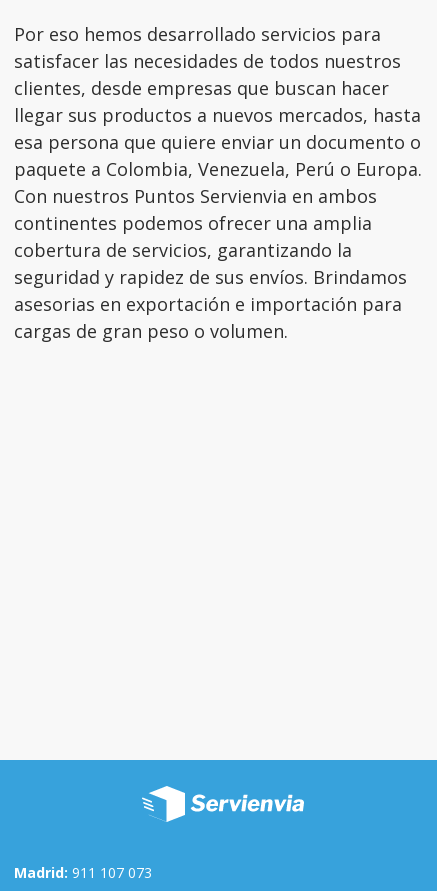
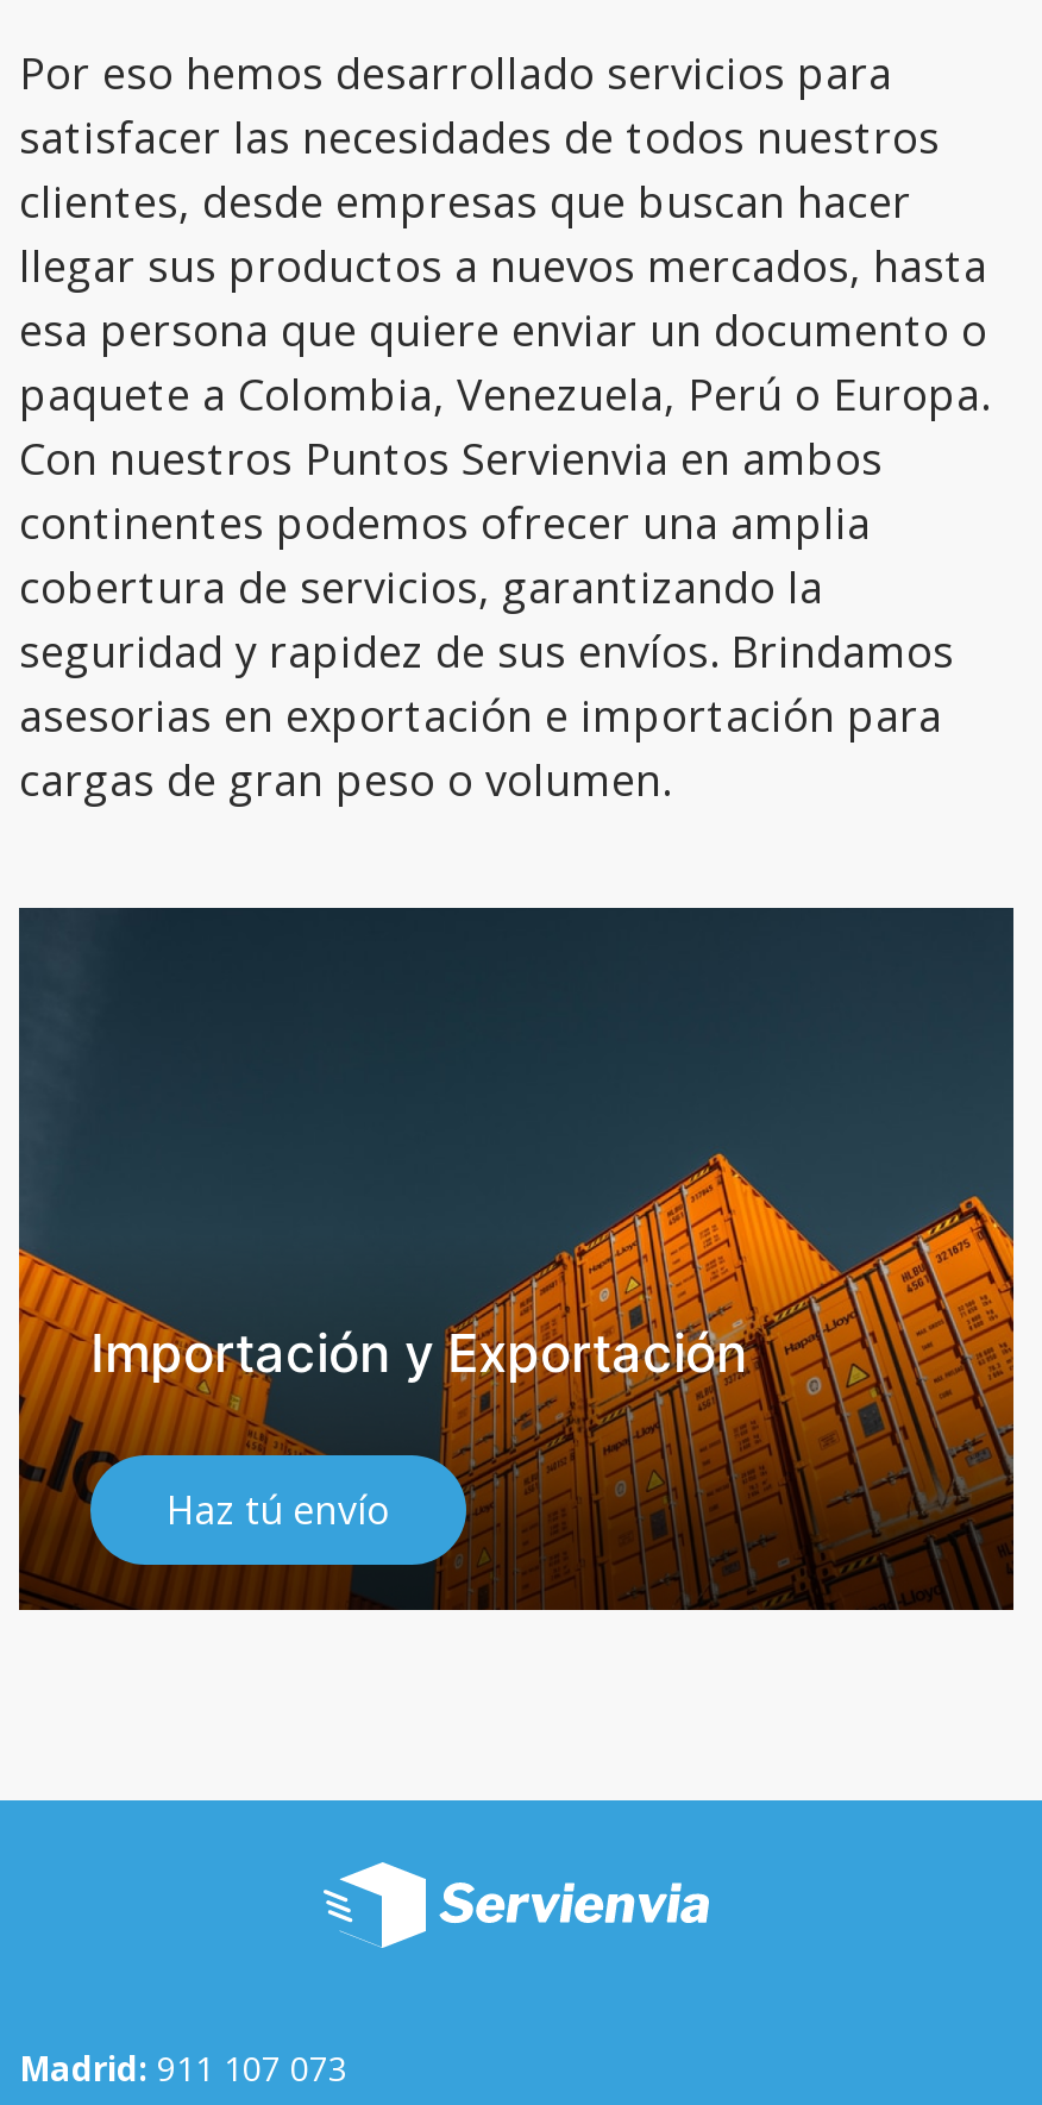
+ [image]
+ Importación y Exportación
+ Haz tú envío
